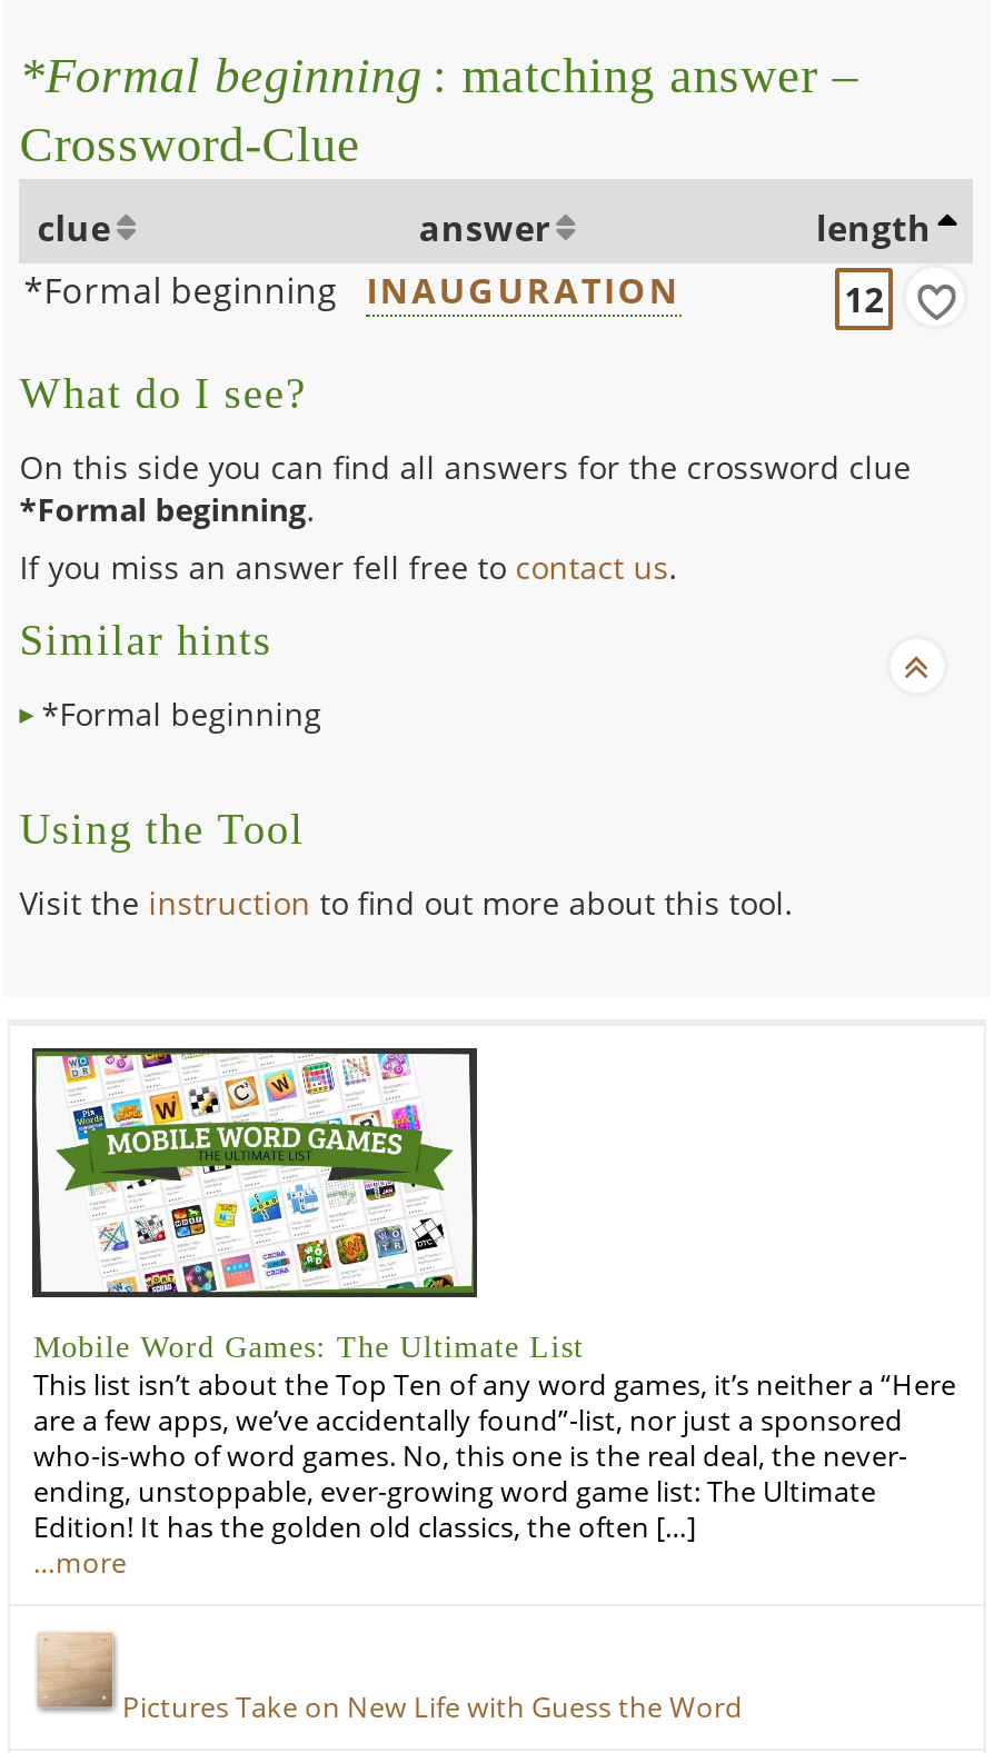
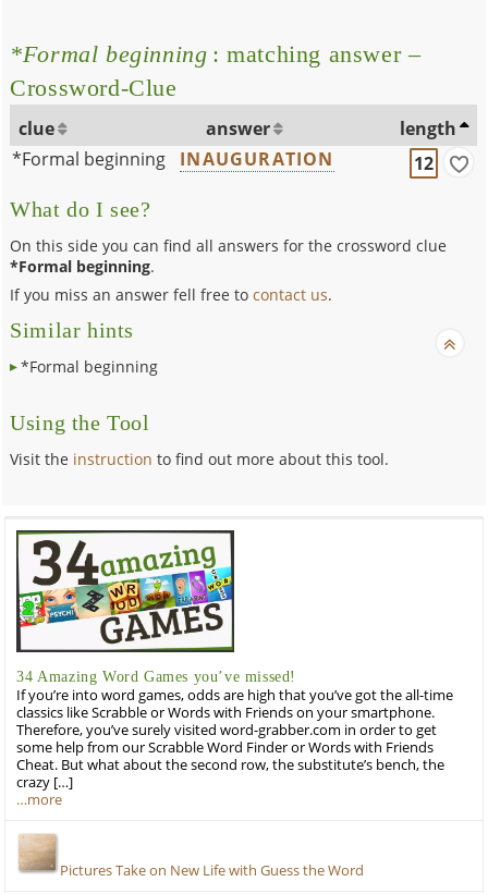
- [image]
- Mobile Word Games: The Ultimate List
- This list isn’t about the Top Ten of any word games, it’s neither a “Here
- are a few apps, we’ve accidentally found”-list, nor just a sponsored
- who-is-who of word games. No, this one is the real deal, the never-
- ending, unstoppable, ever-growing word game list: The Ultimate
- Edition! It has the golden old classics, the often […]
+ [image]
+ 34 Amazing Word Games you’ve missed!
+ If you’re into word games, odds are high that you’ve got the all-time
+ classics like Scrabble or Words with Friends on your smartphone.
+ Therefore, you’ve surely visited word-grabber.com in order to get
+ some help from our Scrabble Word Finder or Words with Friends
+ Cheat. But what about the second row, the substitute’s bench, the
+ crazy […]
